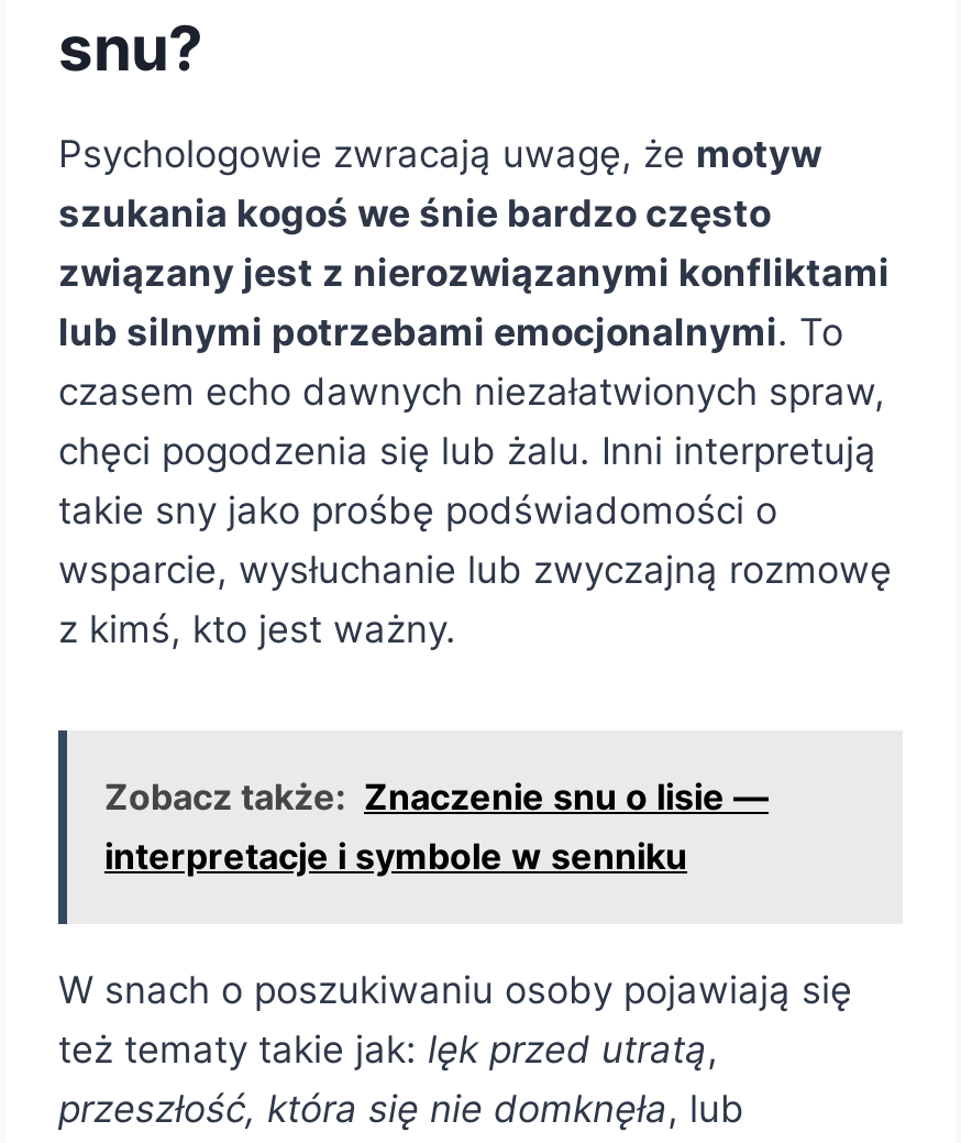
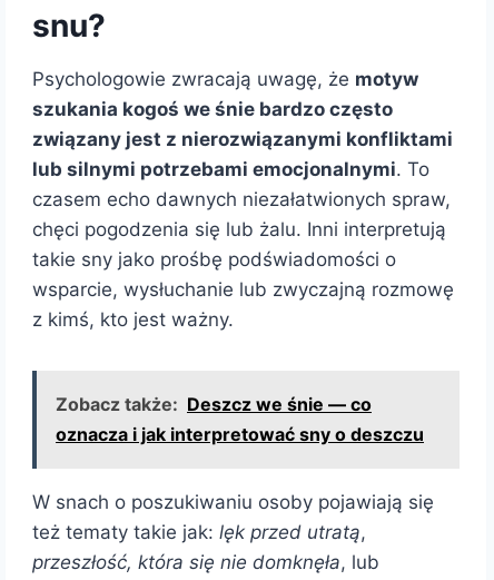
- Zobacz także: Znaczenie snu o lisie —
- interpretacje i symbole w senniku
+ Zobacz także: Deszcz we śnie — co
+ oznacza i jak interpretować sny o deszczu
